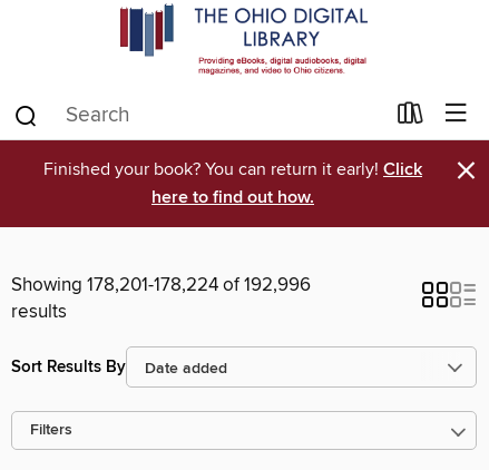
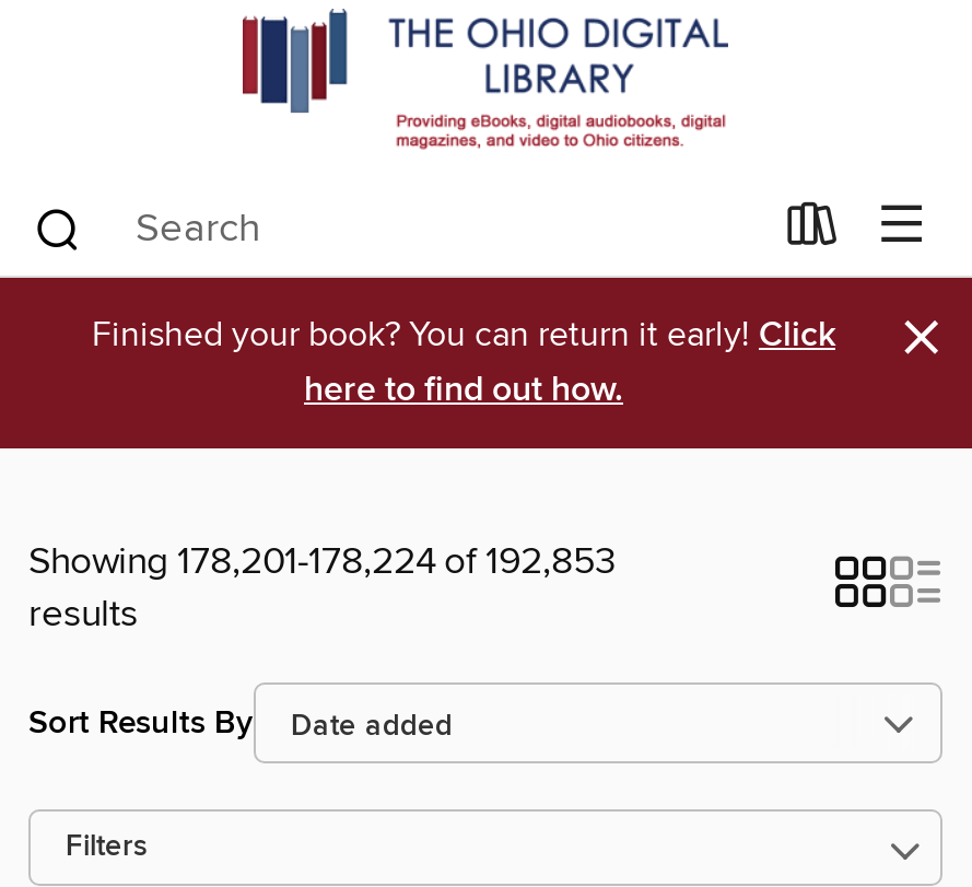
- Showing 178,201-178,224 of 192,996
+ Showing 178,201-178,224 of 192,853
